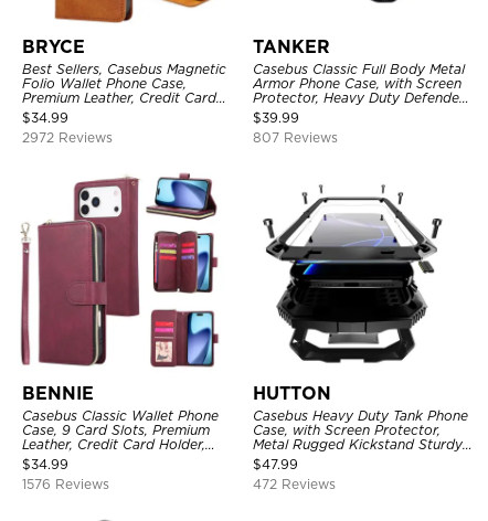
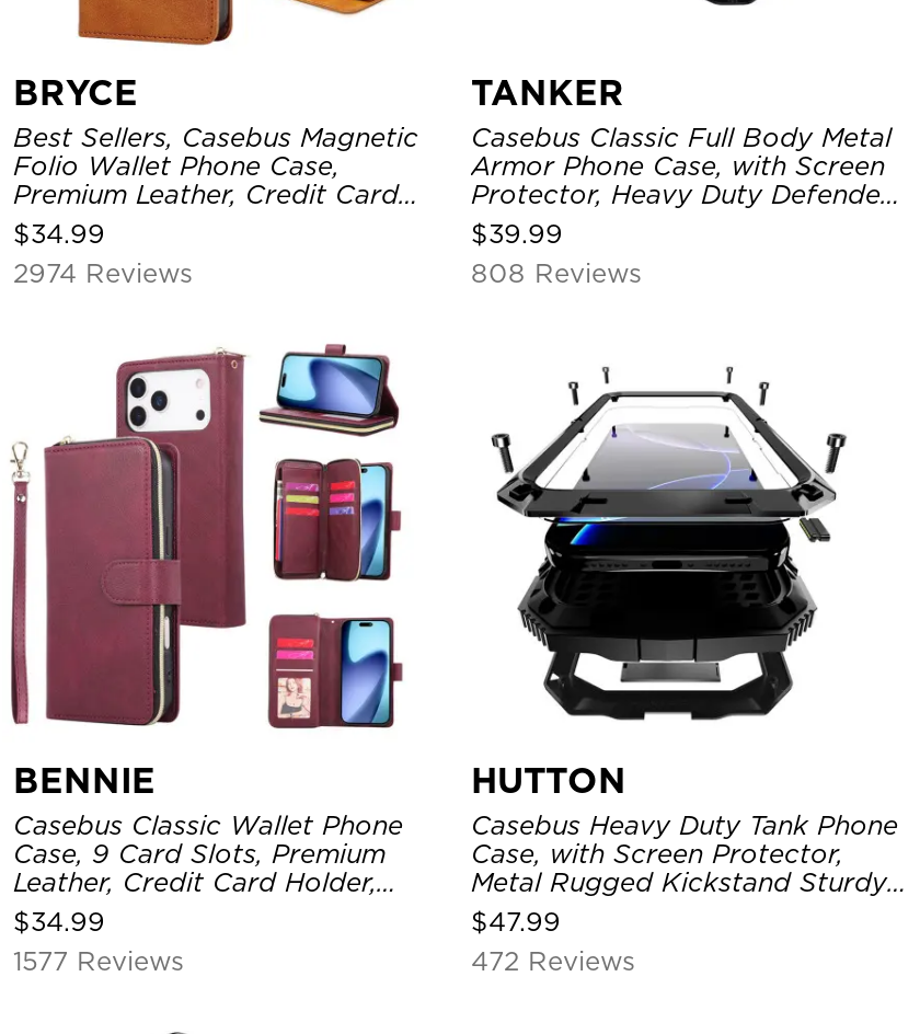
- 2972 Reviews
+ 2974 Reviews

- 807 Reviews
+ 808 Reviews

- 1576 Reviews
+ 1577 Reviews
